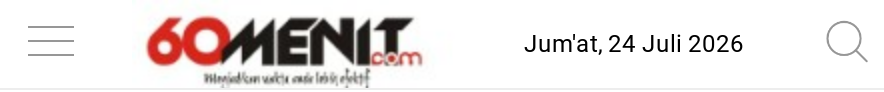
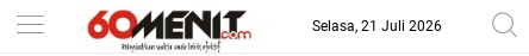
- Jum'at, 24 Juli 2026
+ Selasa, 21 Juli 2026
